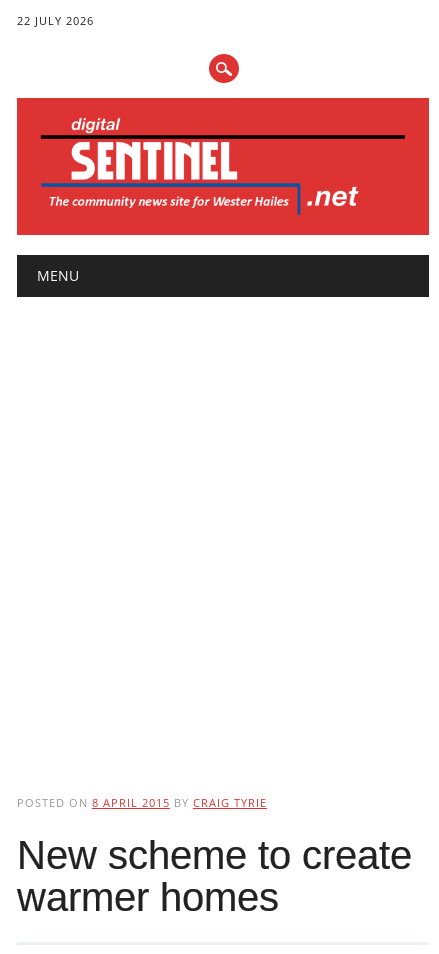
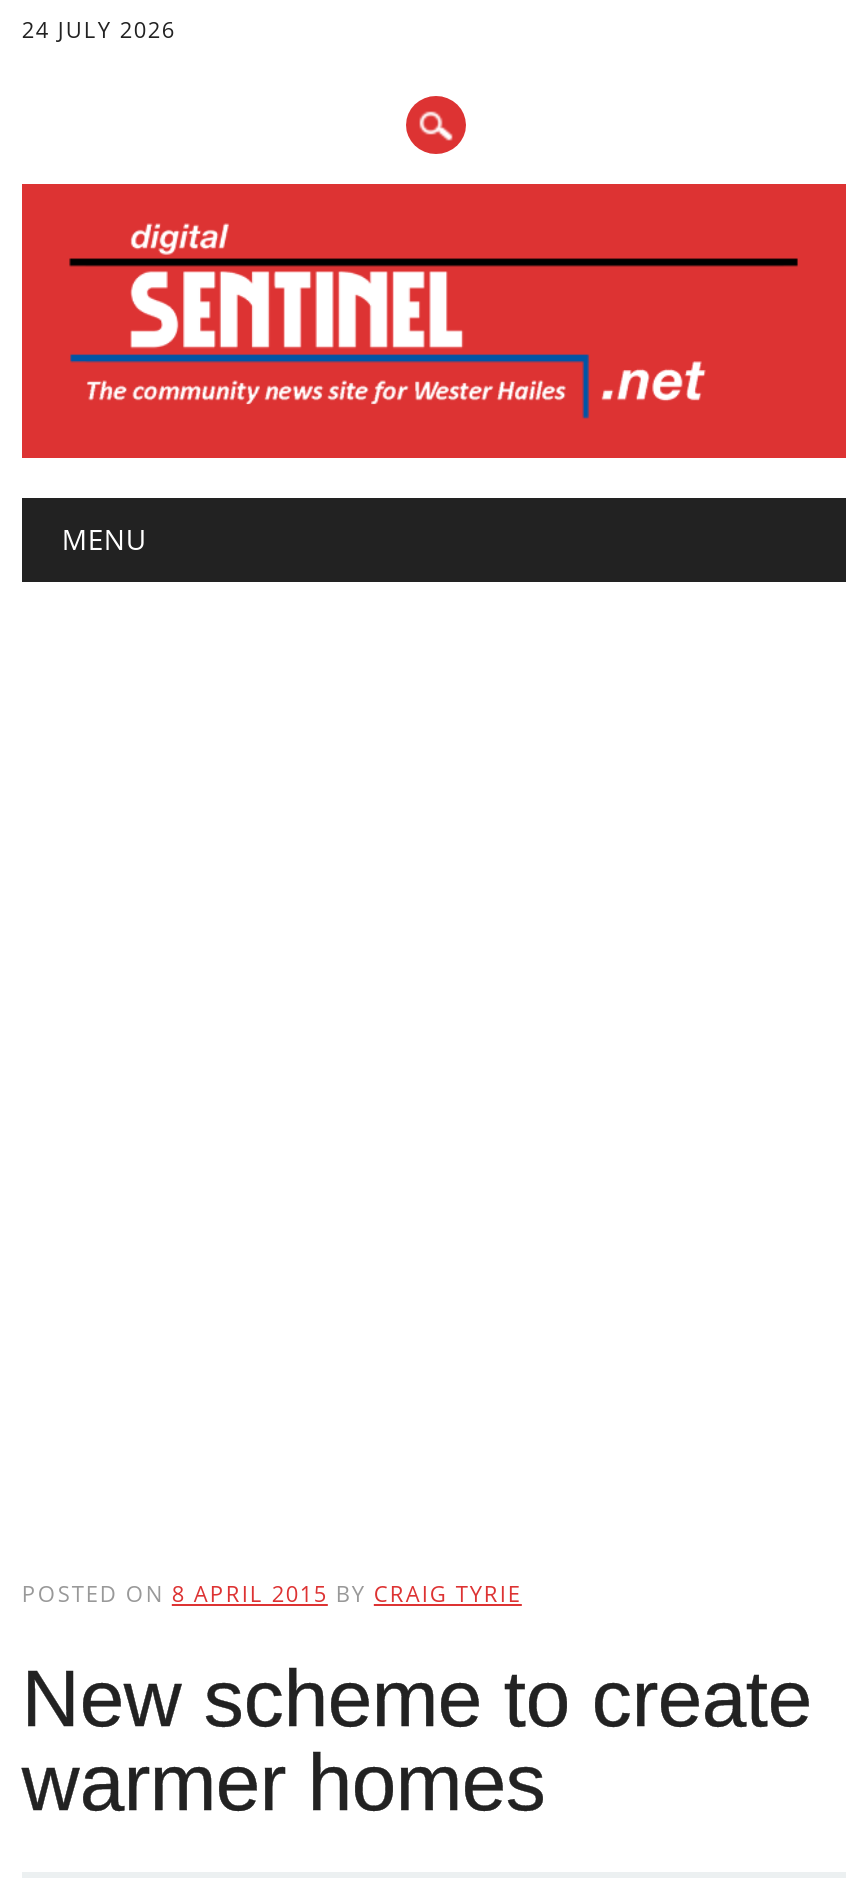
- 22 JULY 2026
+ 24 JULY 2026
